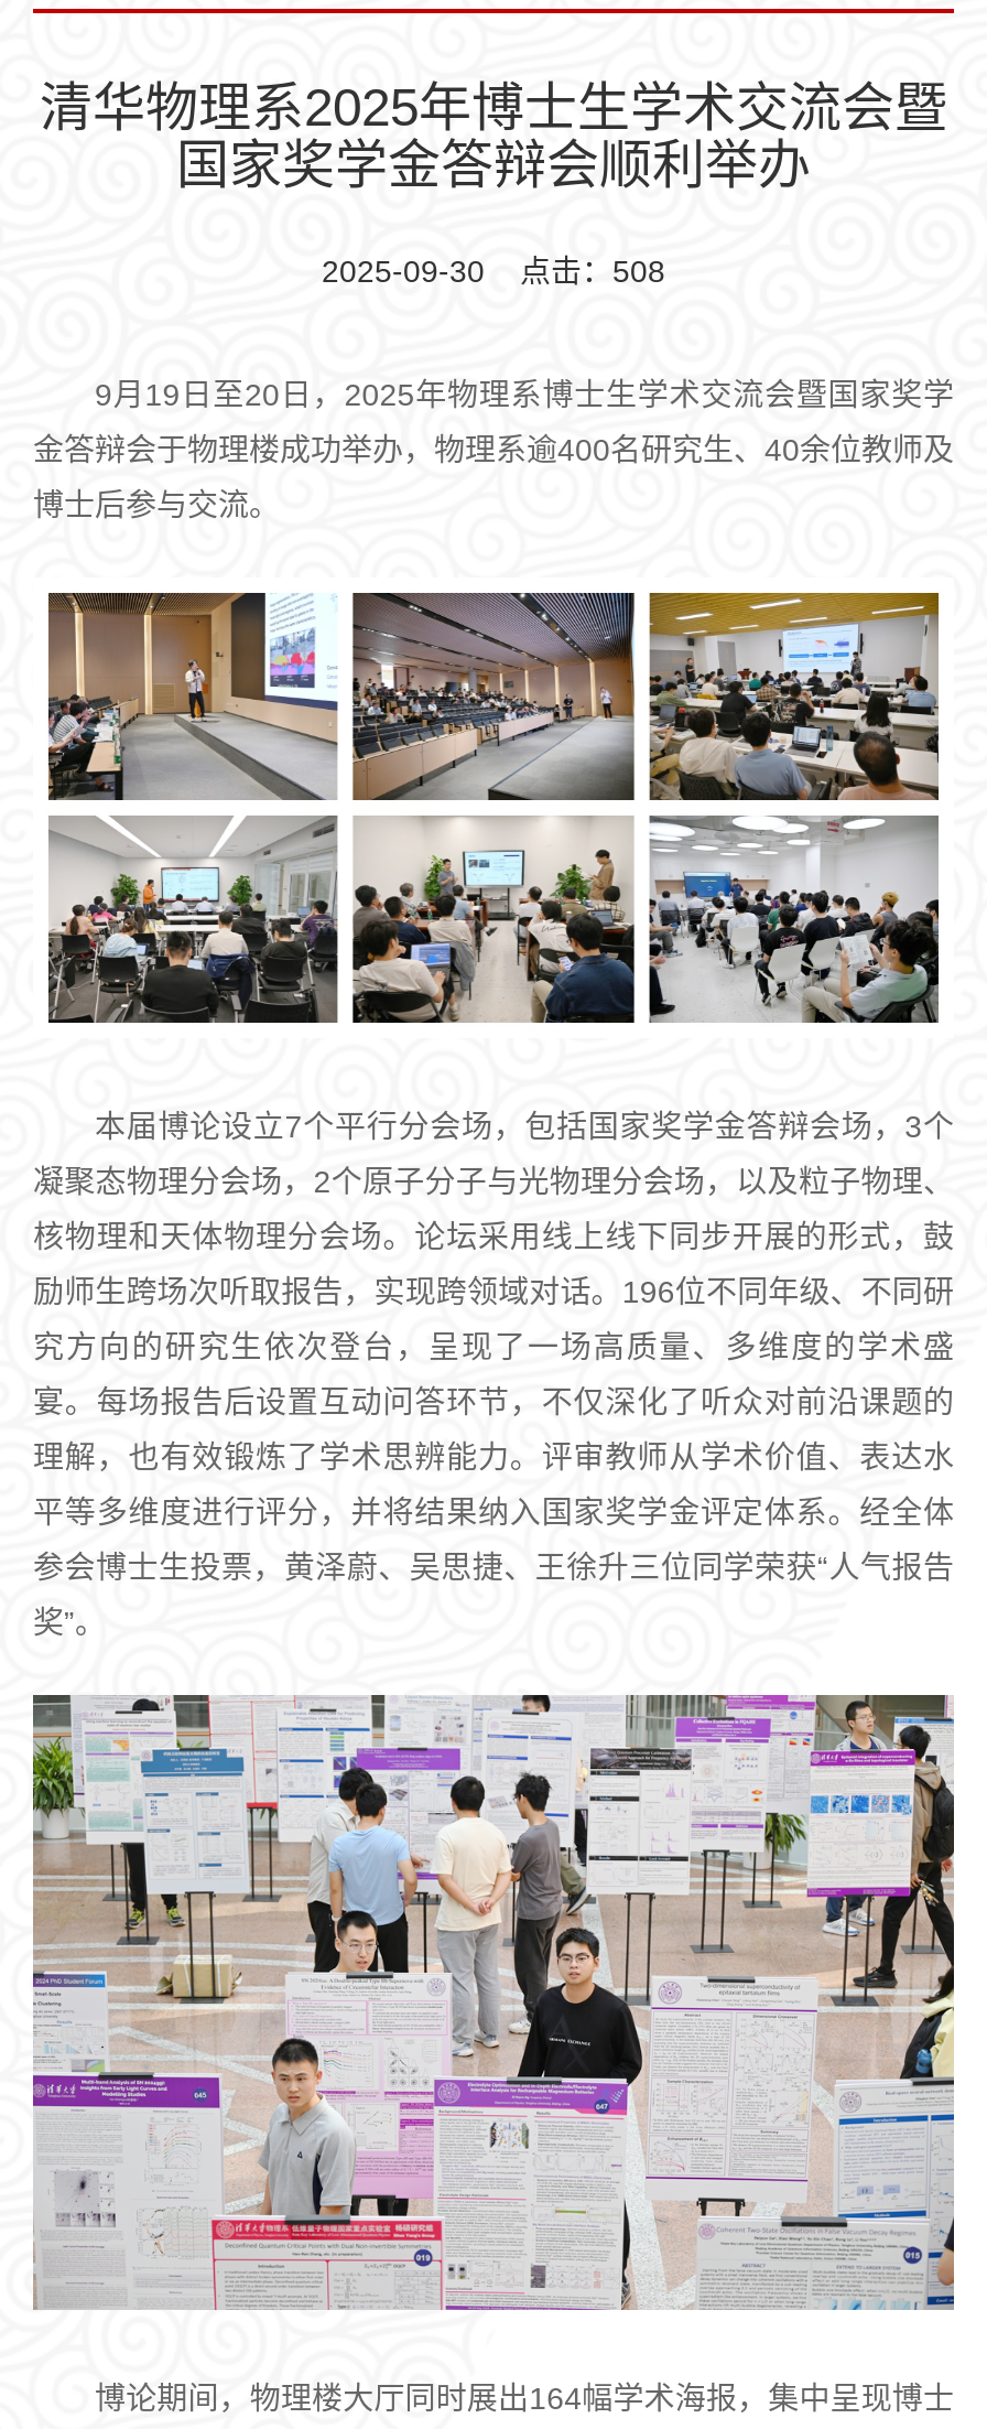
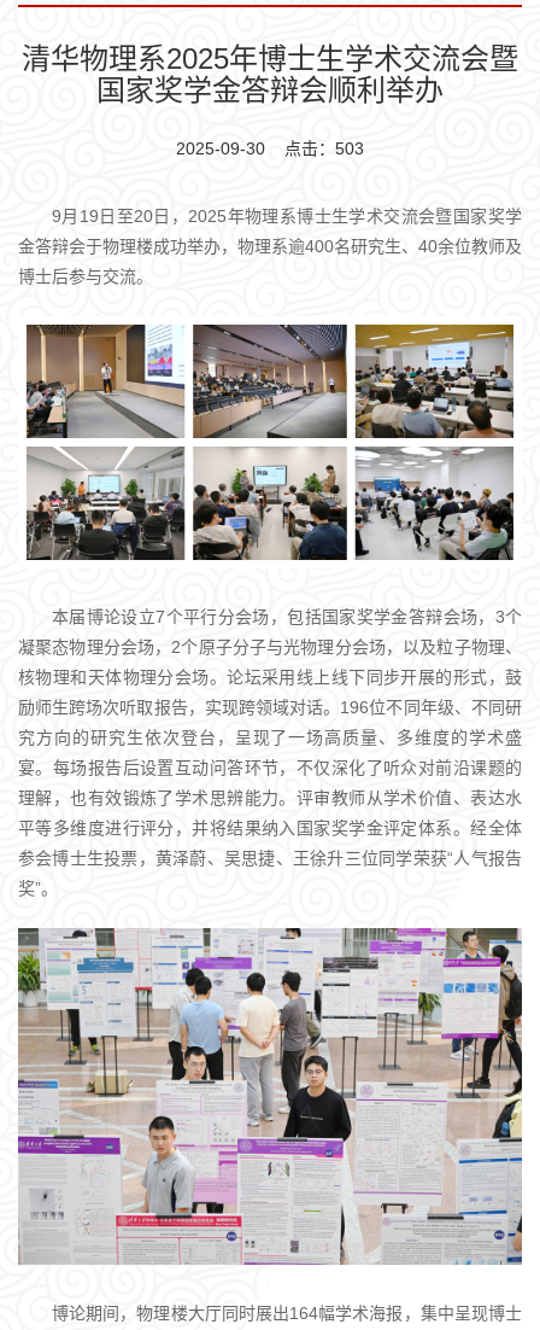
- 2025-09-30 点击：508
+ 2025-09-30 点击：503
